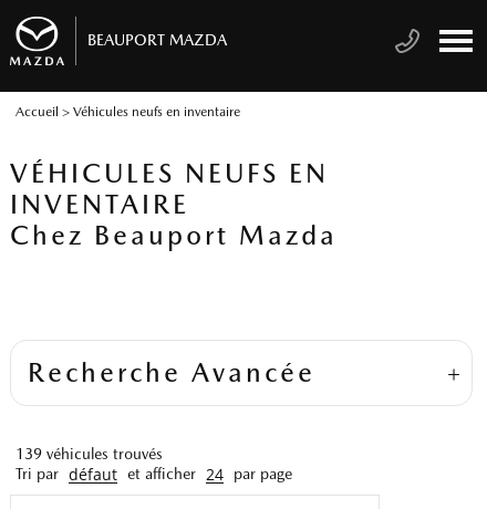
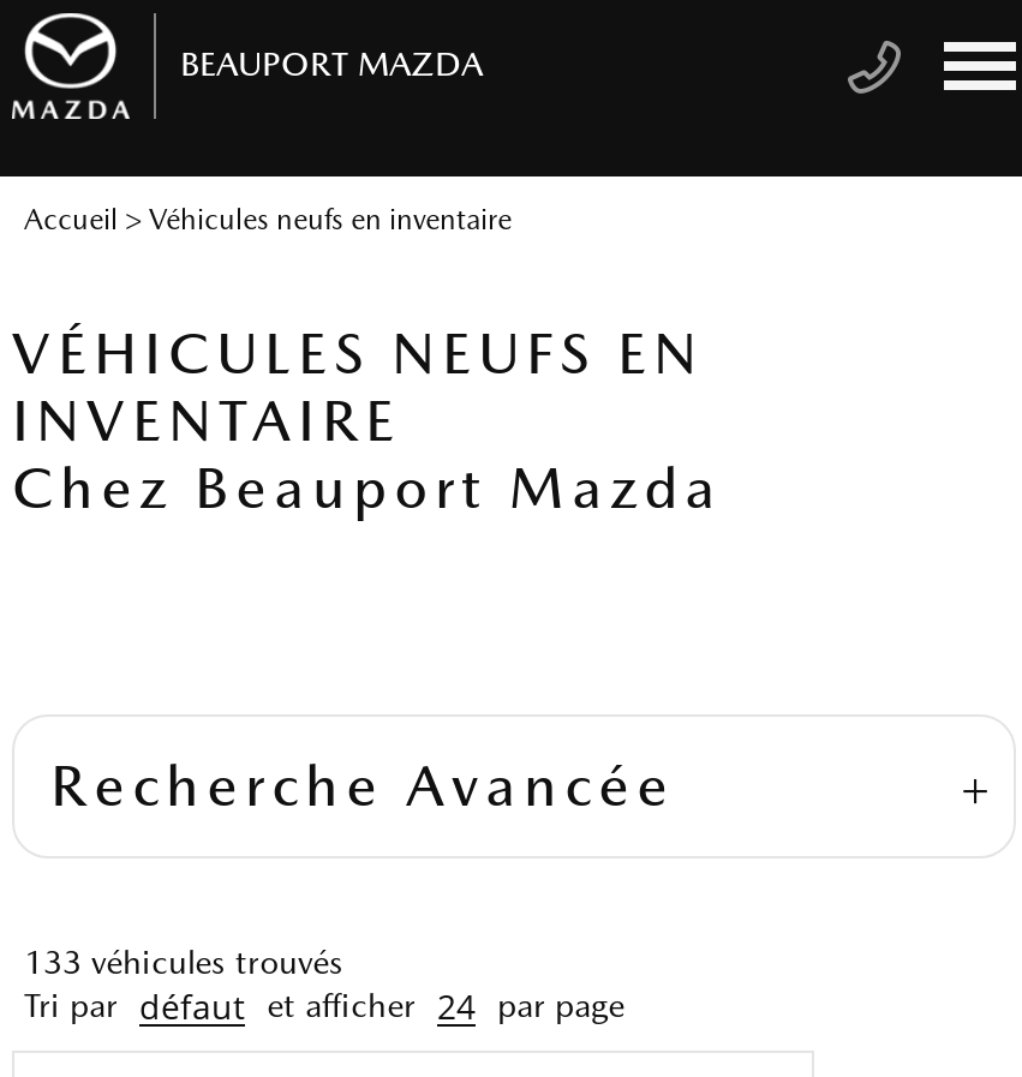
- 139 véhicules trouvés
+ 133 véhicules trouvés
